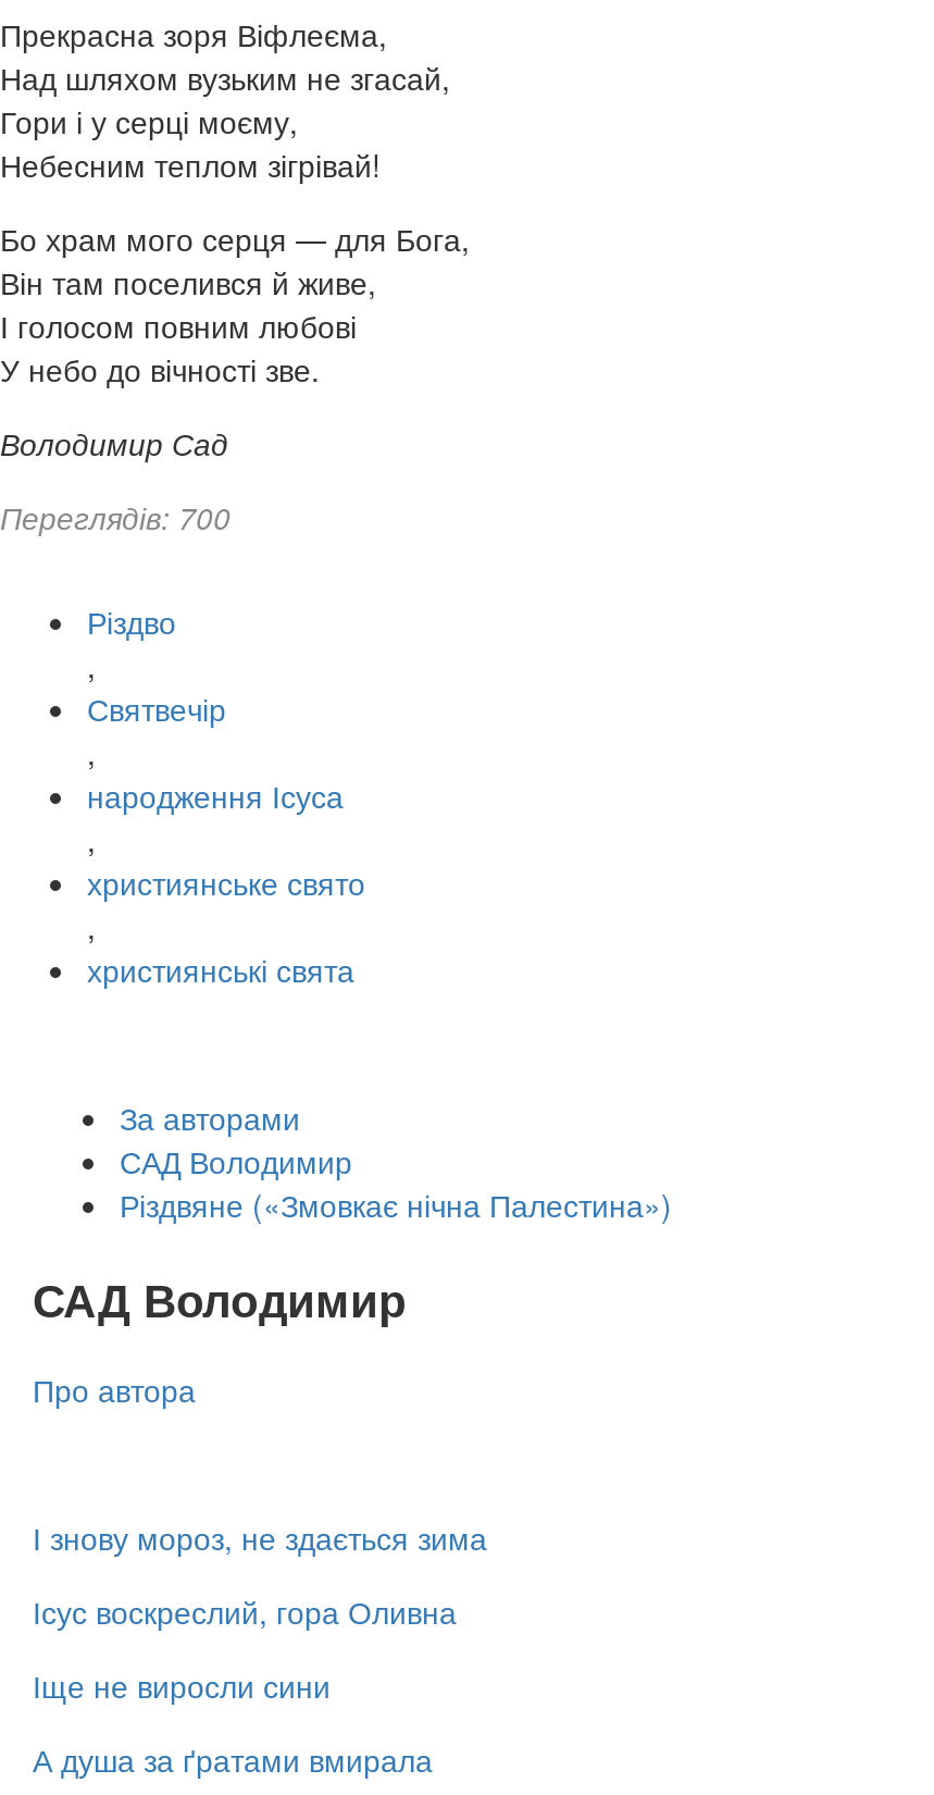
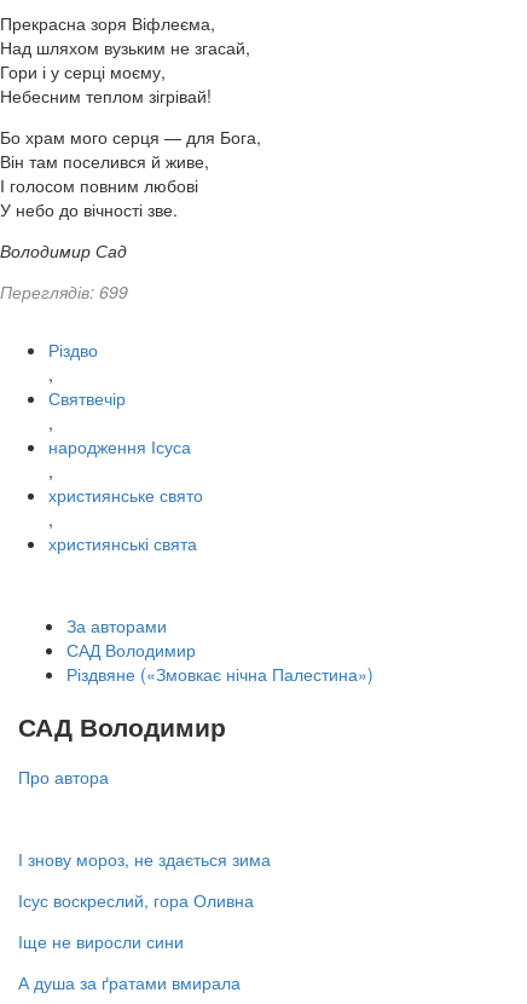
- Переглядів: 700
+ Переглядів: 699
